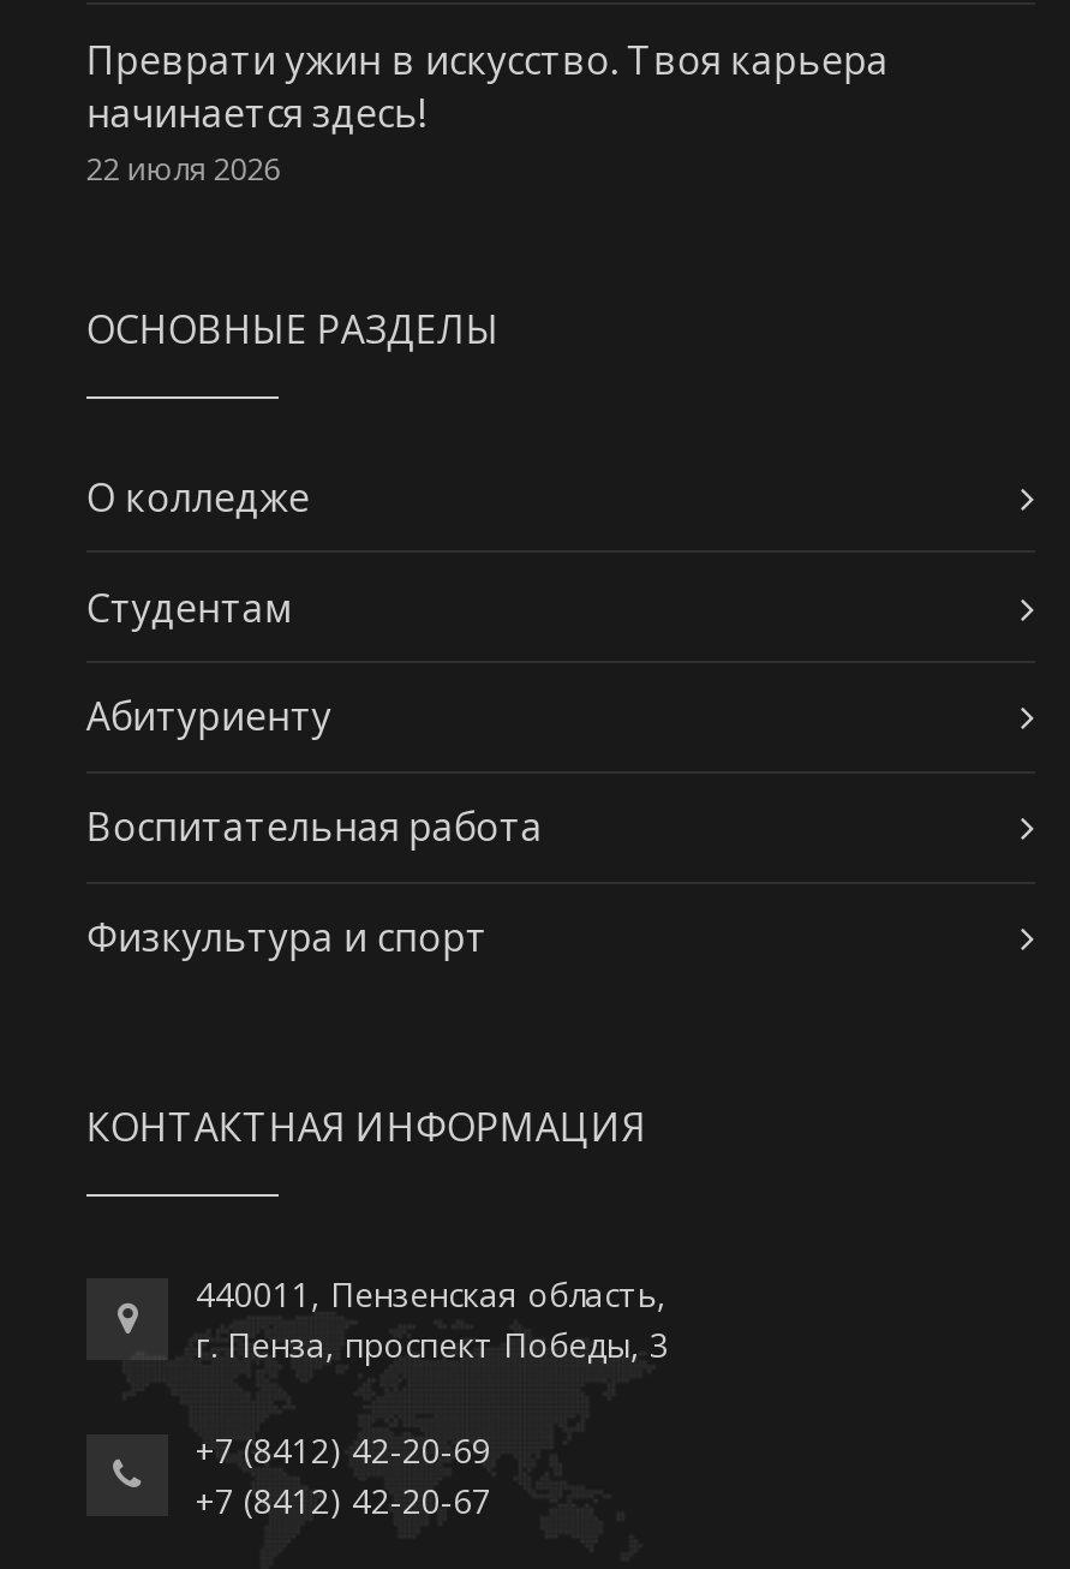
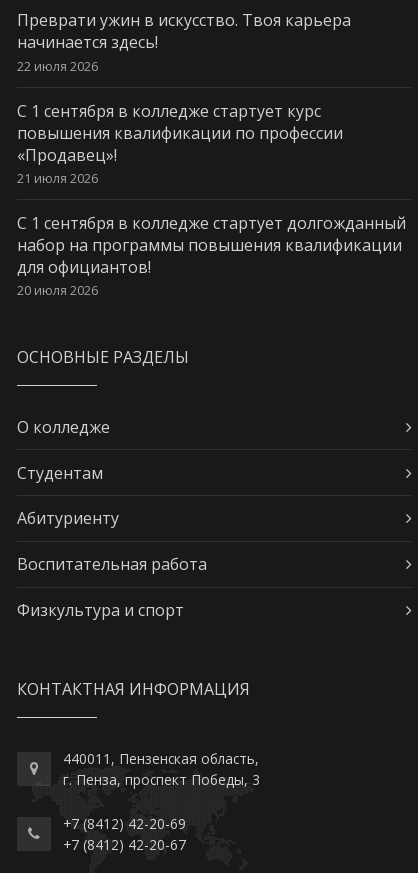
+ С 1 сентября в колледже стартует курс
+ повышения квалификации по профессии
+ «Продавец»!
+ 21 июля 2026
+ С 1 сентября в колледже стартует долгожданный
+ набор на программы повышения квалификации
+ для официантов!
+ 20 июля 2026
